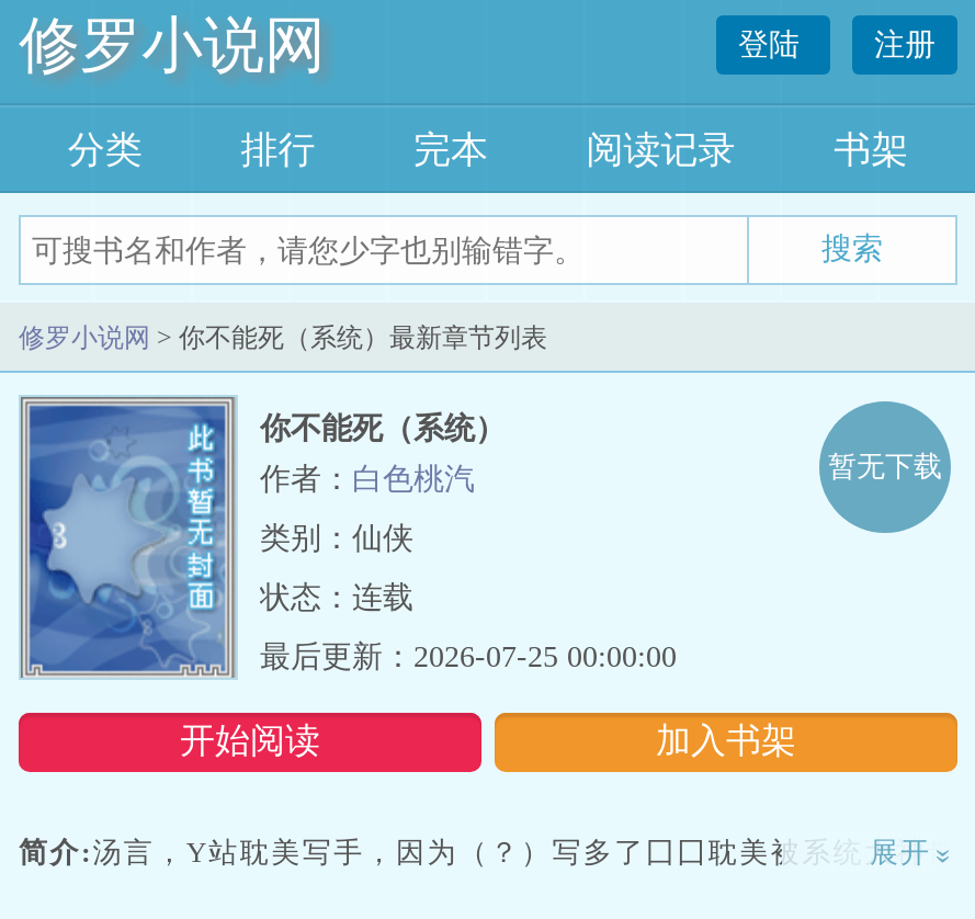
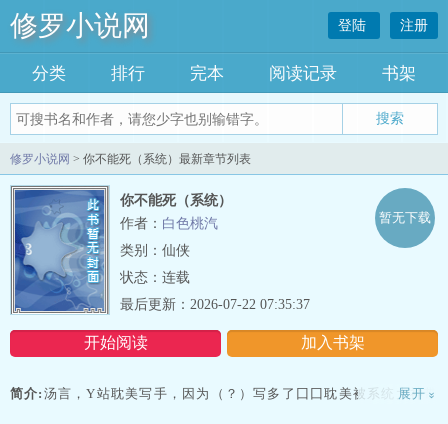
- 最后更新：2026-07-25 00:00:00
+ 最后更新：2026-07-22 07:35:37
